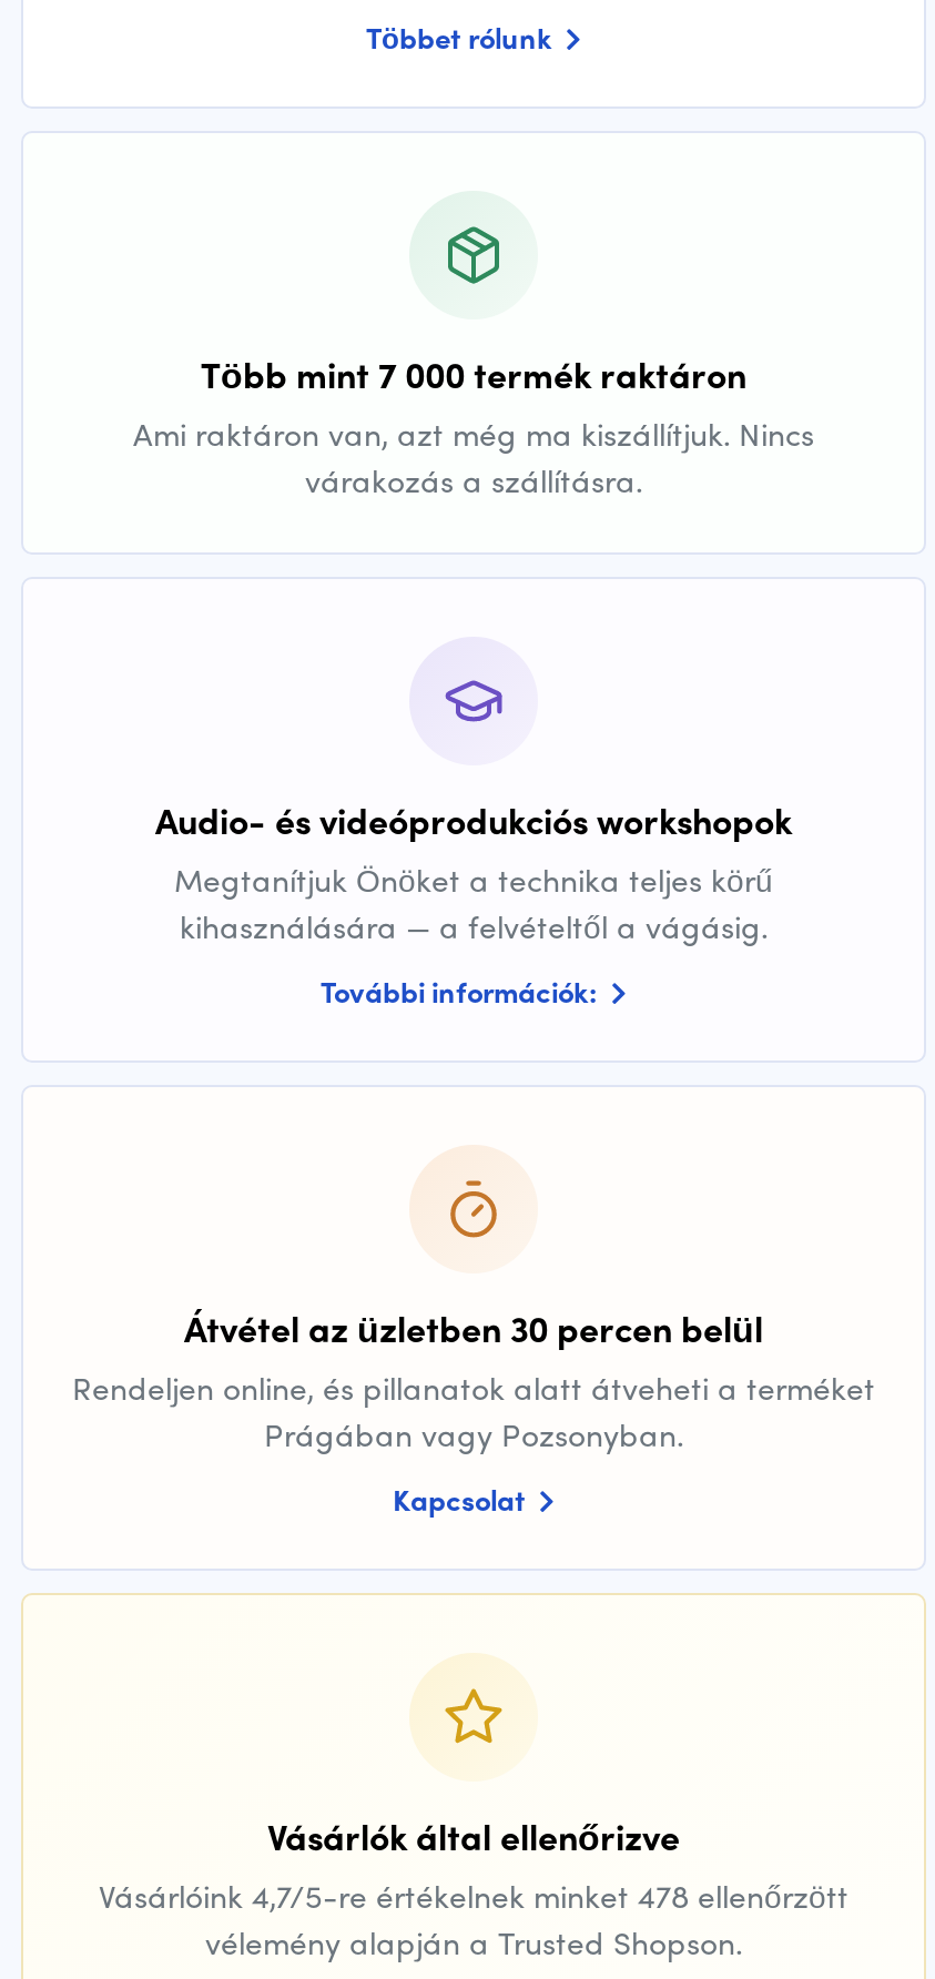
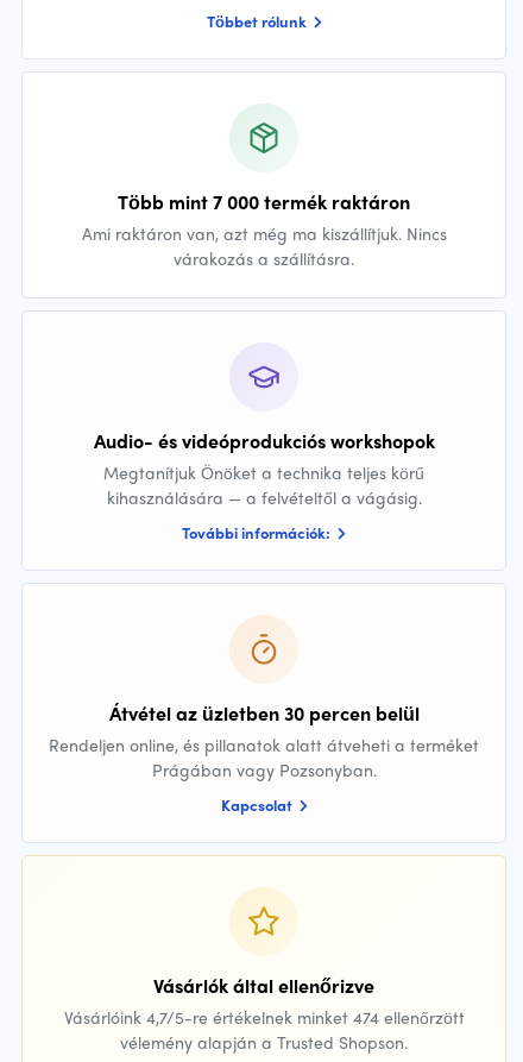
- Vásárlóink 4,7/5-re értékelnek minket 478 ellenőrzött
+ Vásárlóink 4,7/5-re értékelnek minket 474 ellenőrzött
